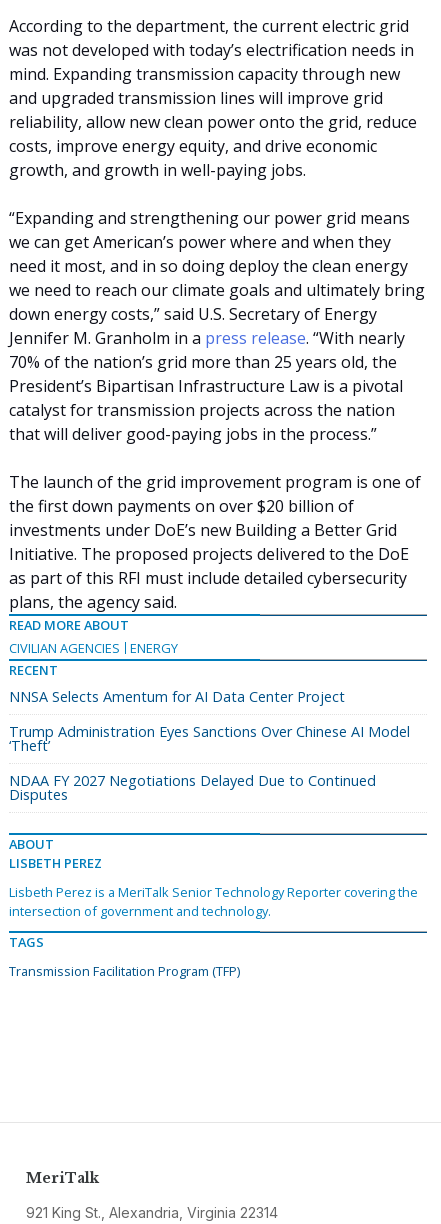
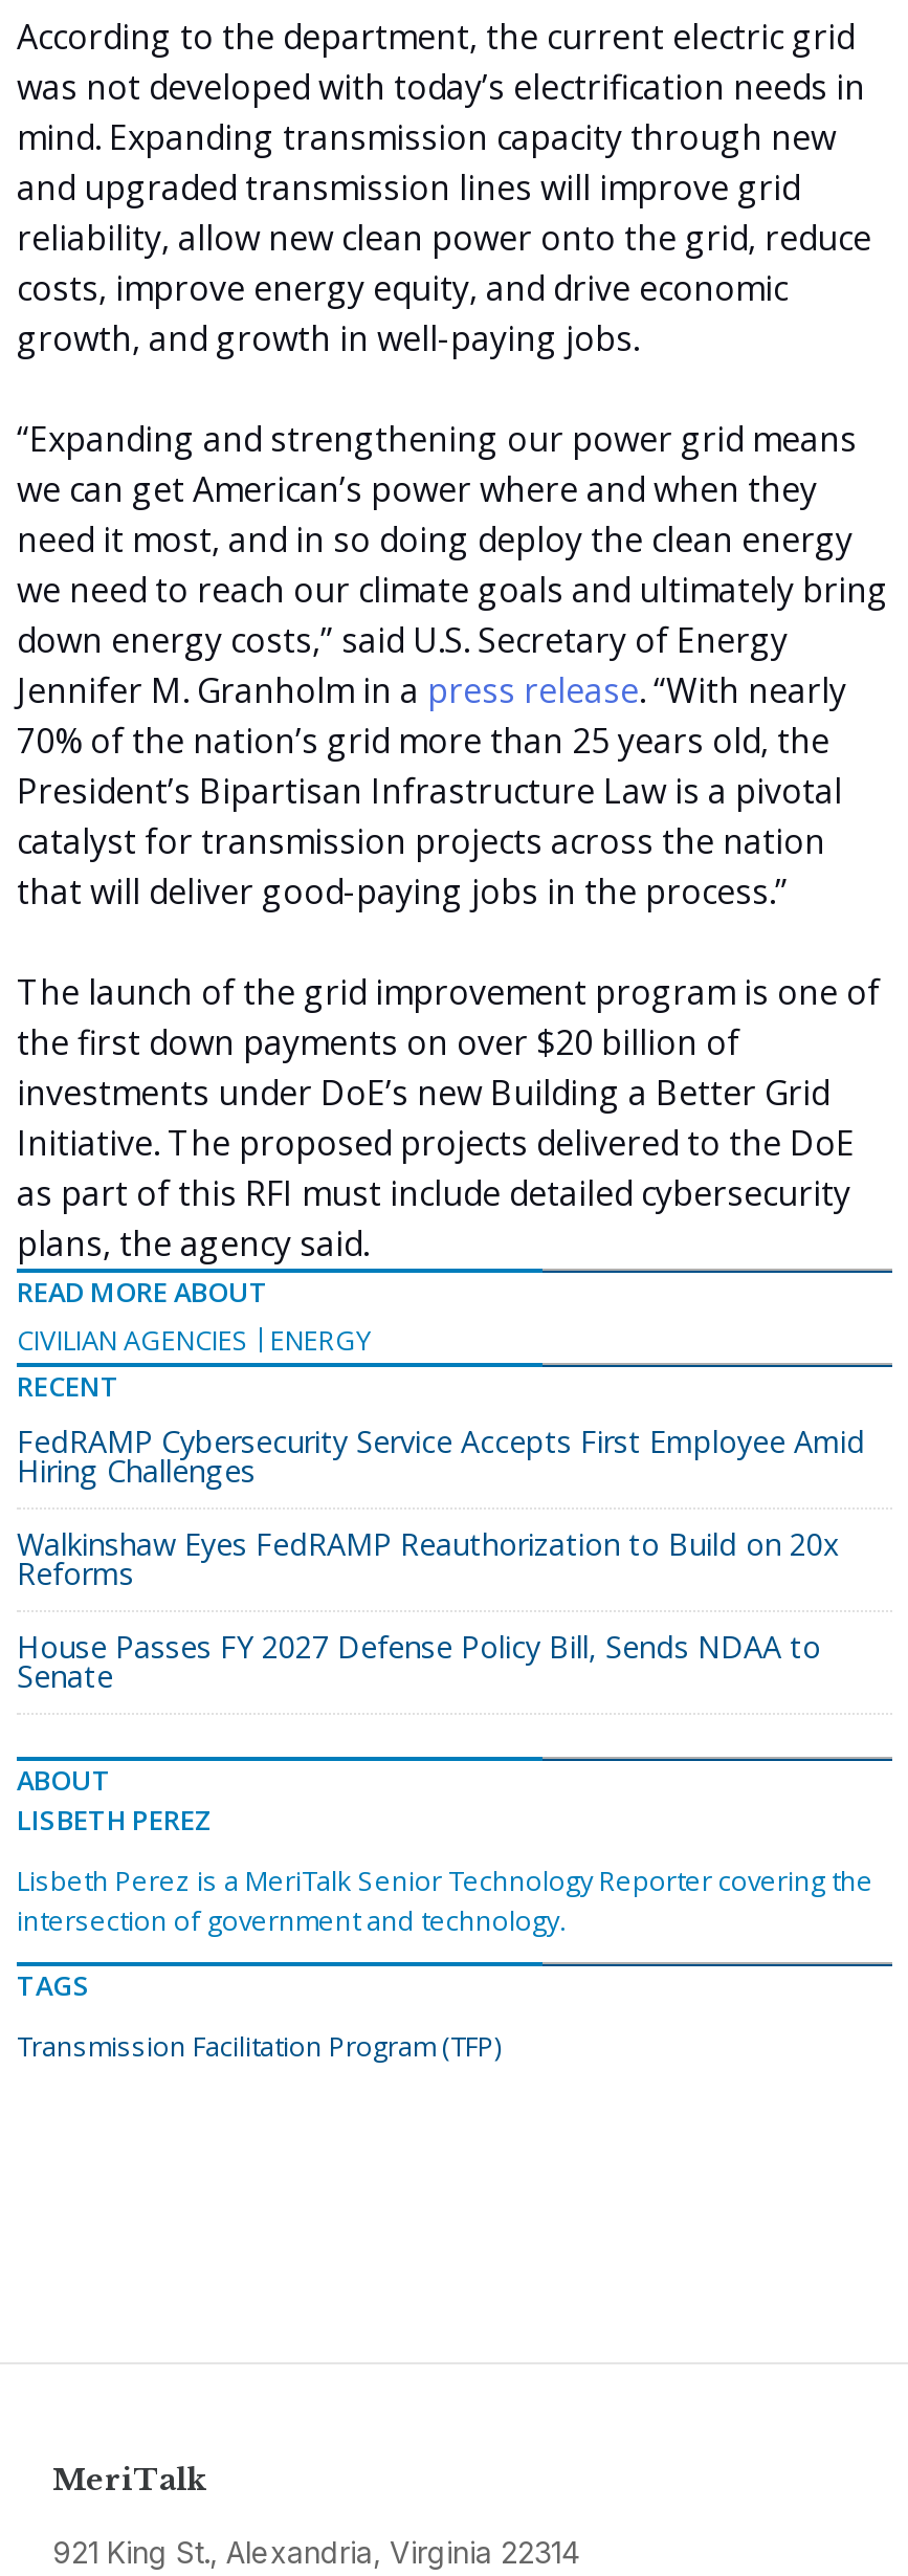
- NNSA Selects Amentum for AI Data Center Project
+ FedRAMP Cybersecurity Service Accepts First Employee Amid
+ Hiring Challenges

- Trump Administration Eyes Sanctions Over Chinese AI Model
- ‘Theft’
+ Walkinshaw Eyes FedRAMP Reauthorization to Build on 20x
+ Reforms

- NDAA FY 2027 Negotiations Delayed Due to Continued
- Disputes
+ House Passes FY 2027 Defense Policy Bill, Sends NDAA to
+ Senate
